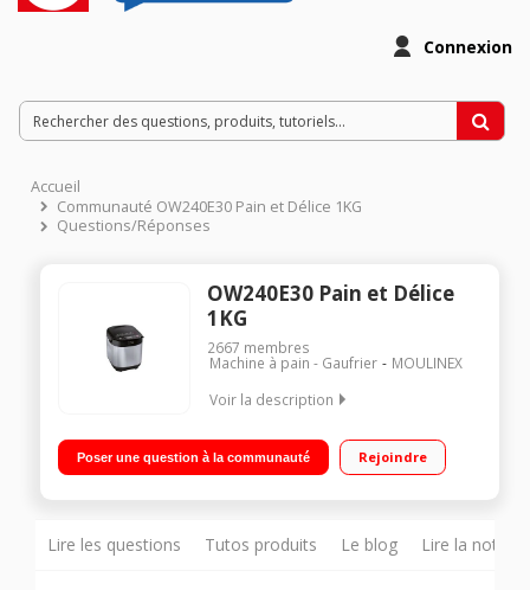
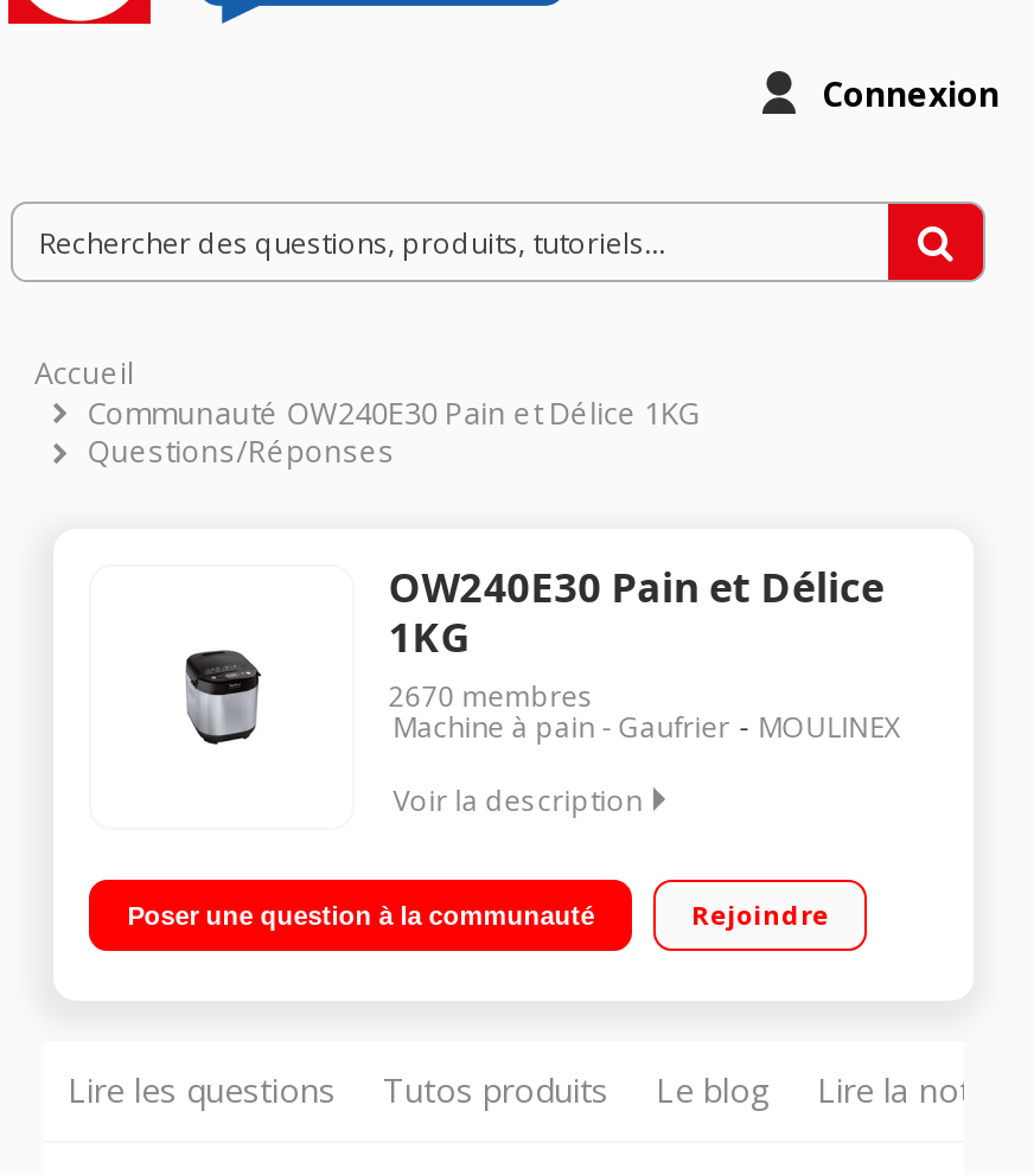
- 2667 membres
+ 2670 membres
